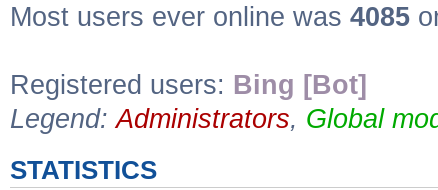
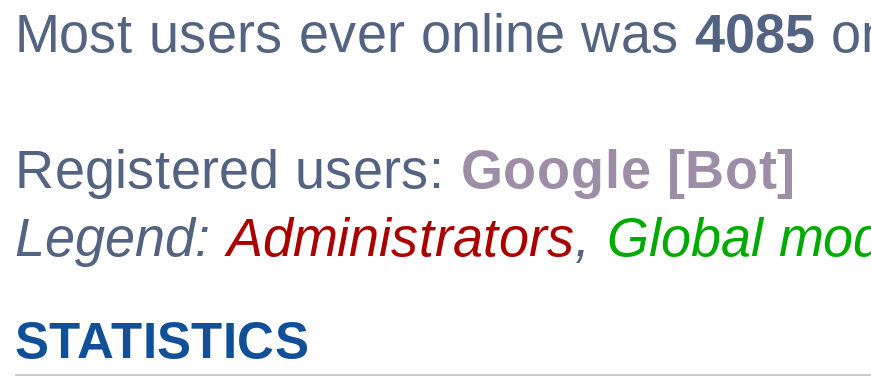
- Registered users: Bing [Bot]
+ Registered users: Google [Bot]
